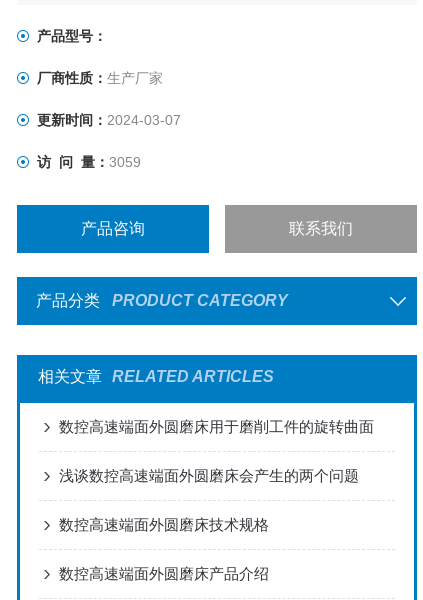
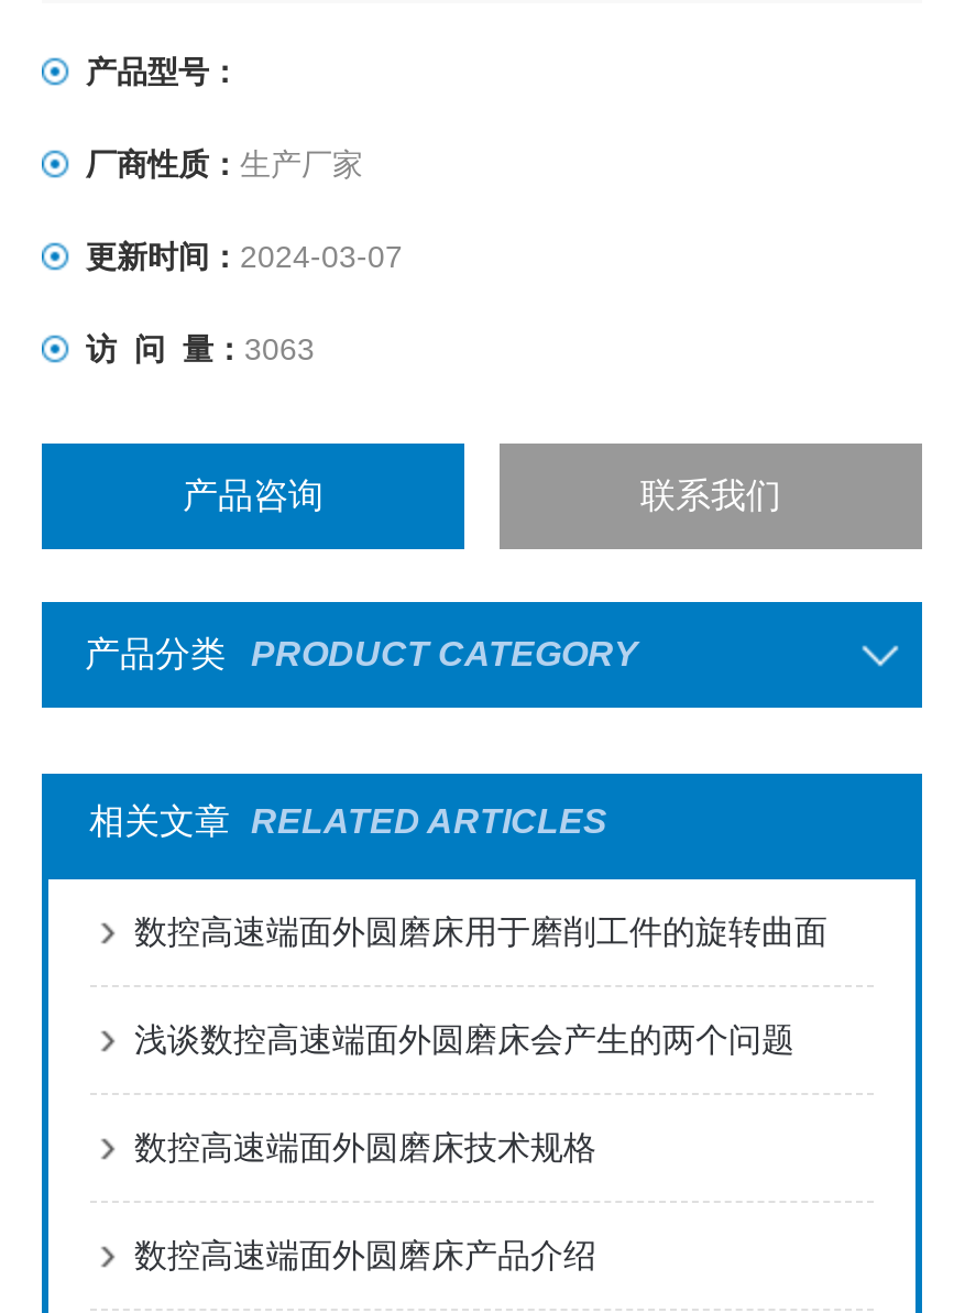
- 访 问 量：3059
+ 访 问 量：3063
